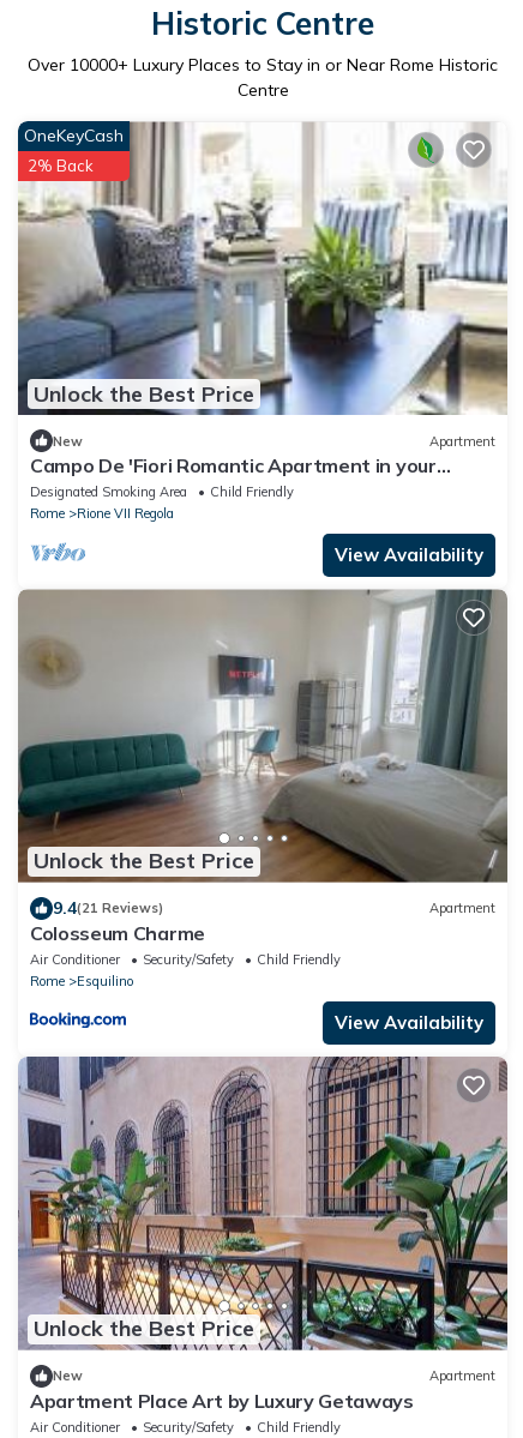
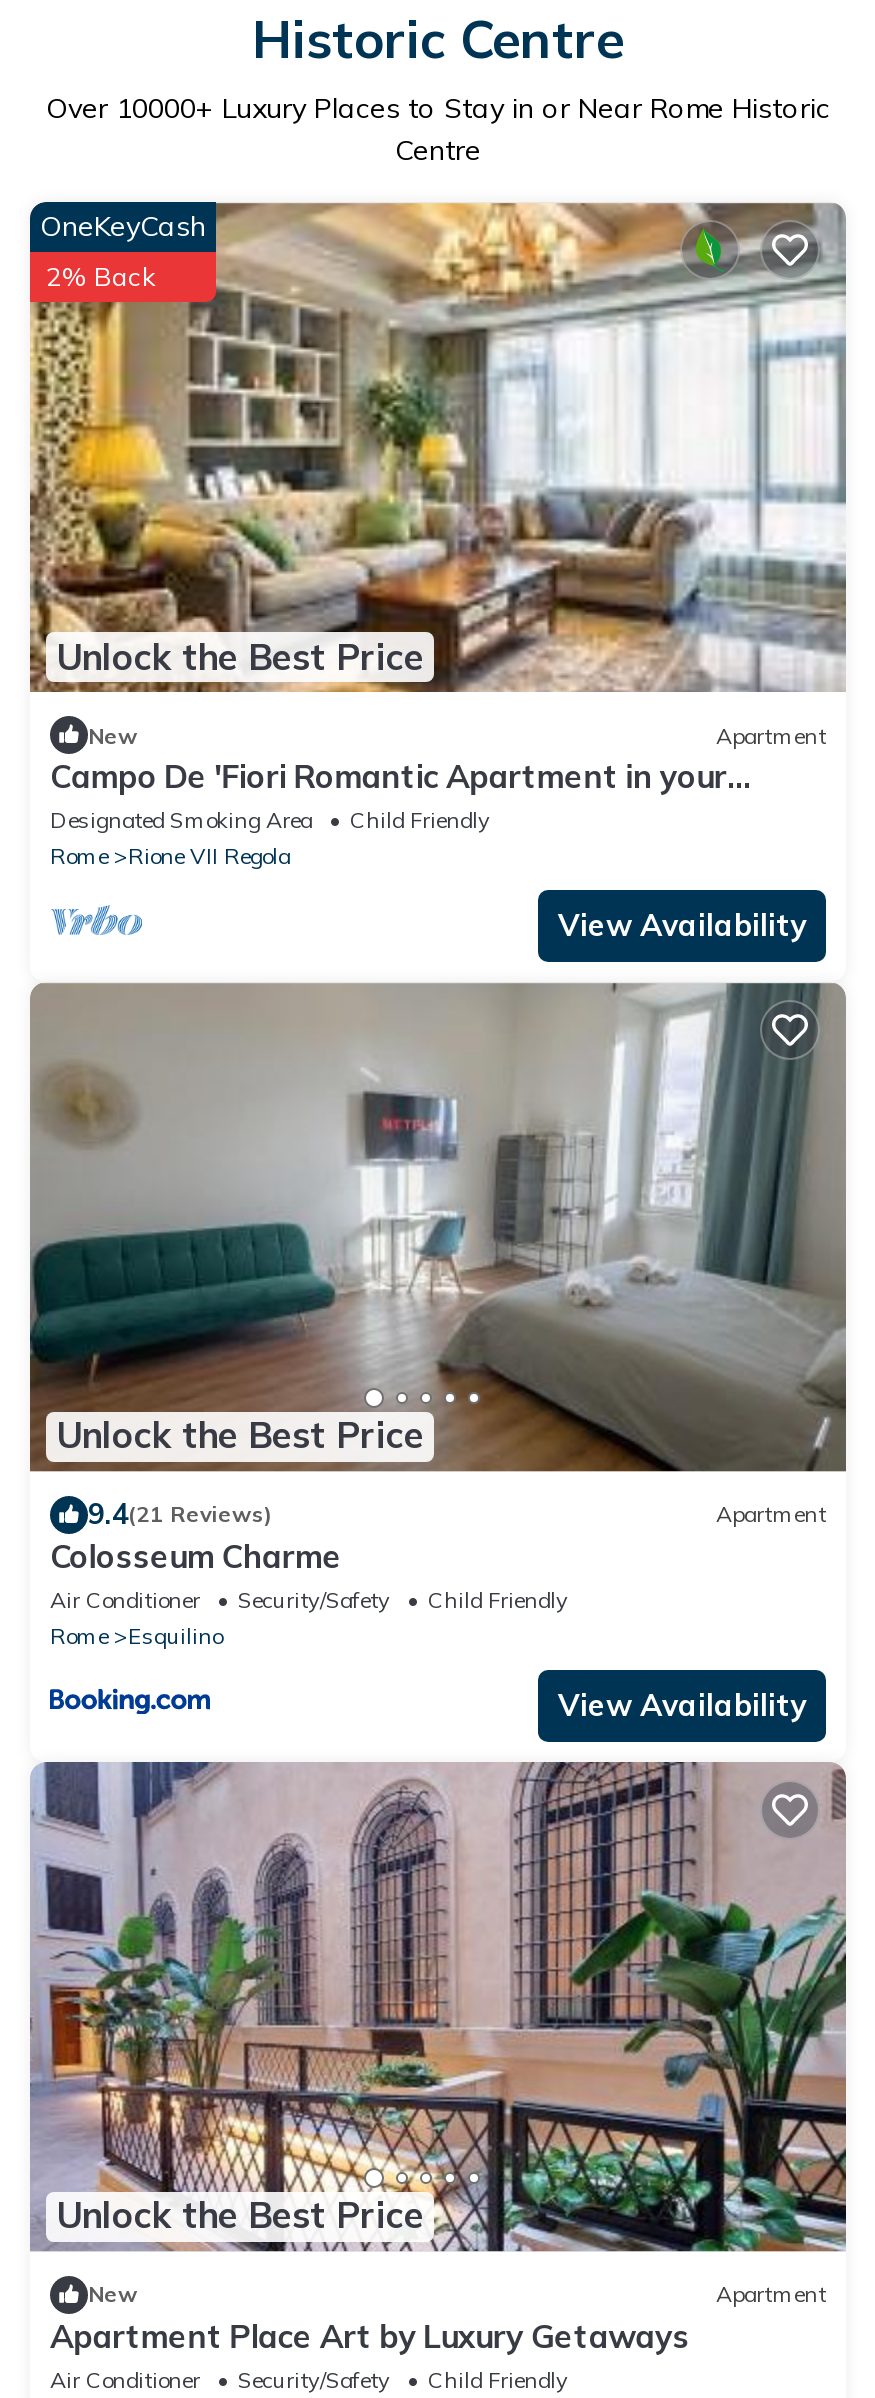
- [image]
+ [image]
